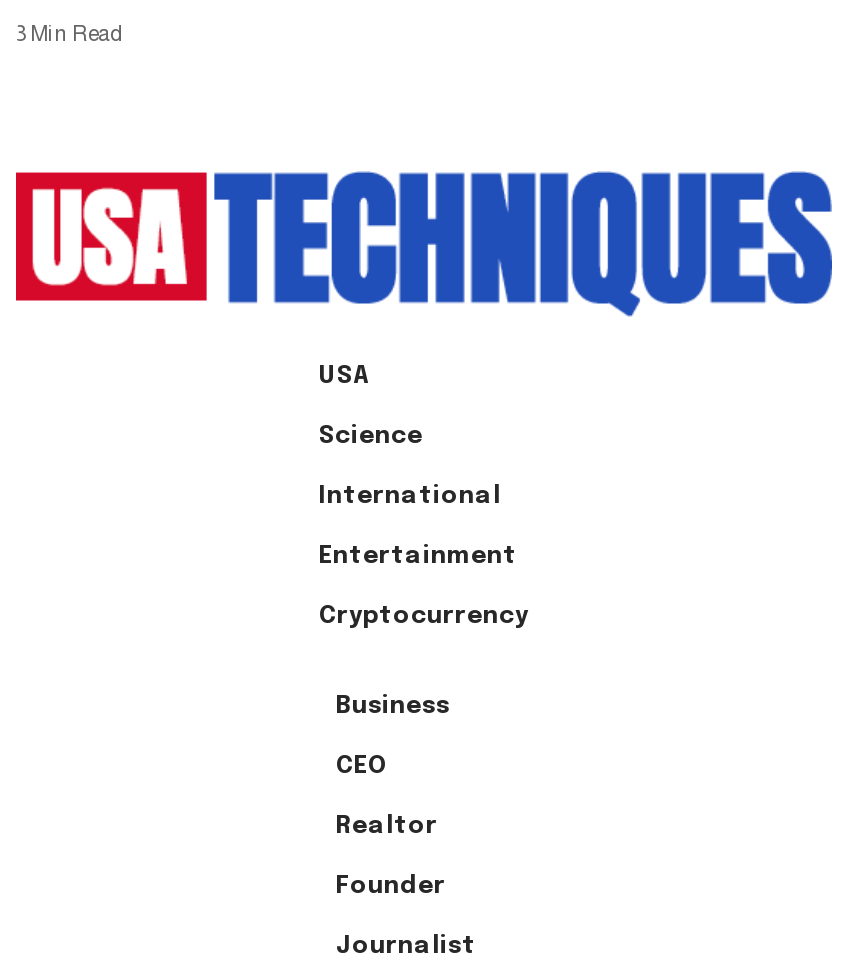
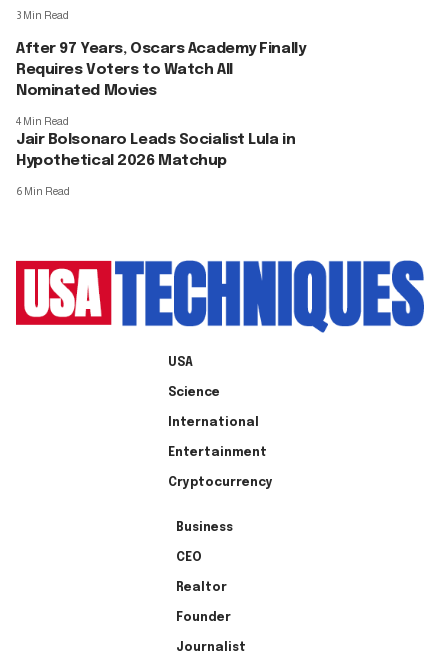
+ After 97 Years, Oscars Academy Finally
+ Requires Voters to Watch All
+ Nominated Movies
+ 4 Min Read
+ Jair Bolsonaro Leads Socialist Lula in
+ Hypothetical 2026 Matchup
+ 6 Min Read
